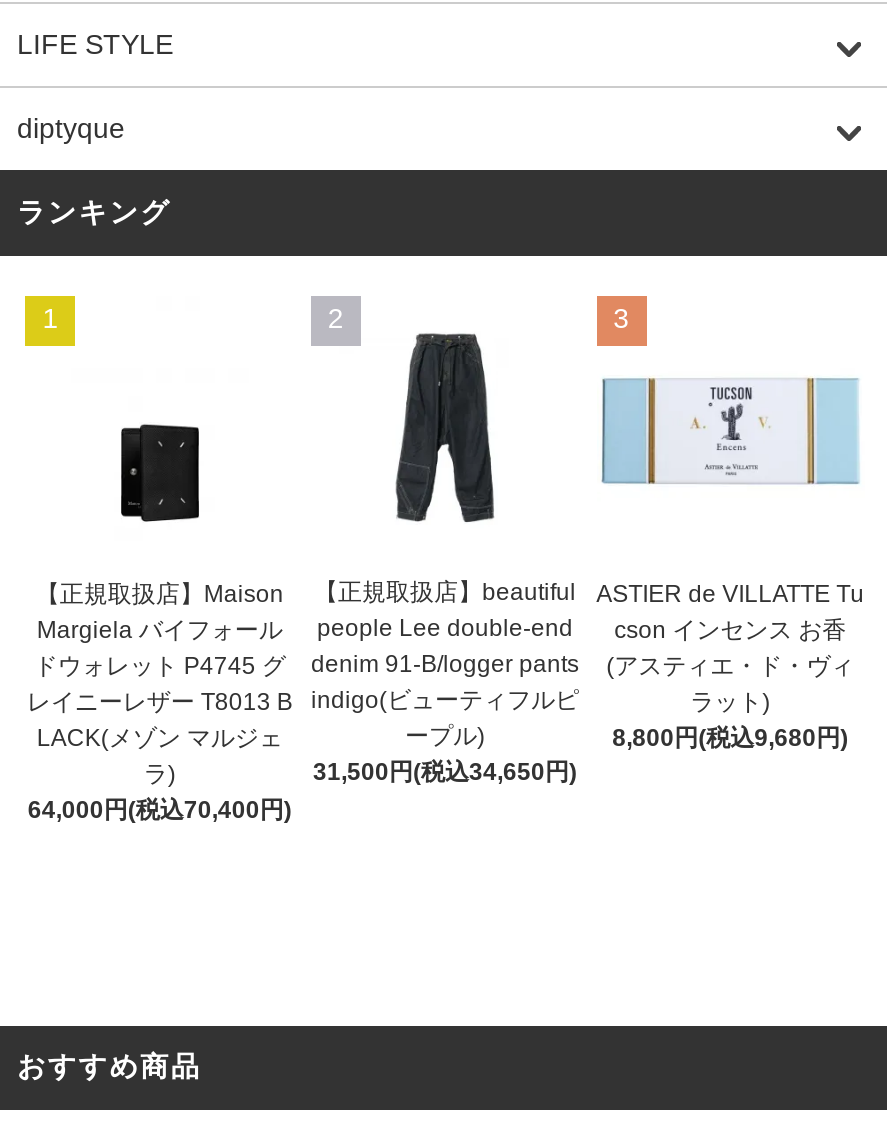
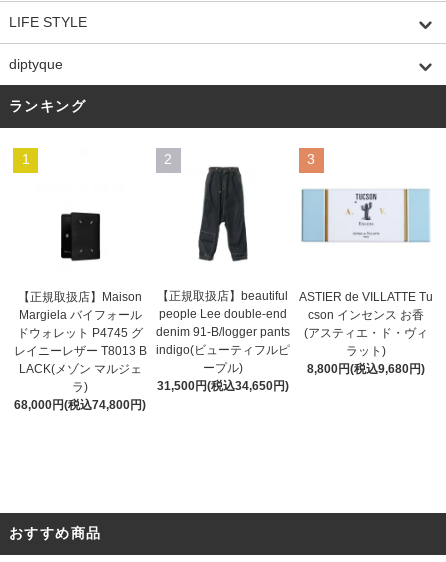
- 64,000円(税込70,400円)
+ 68,000円(税込74,800円)
